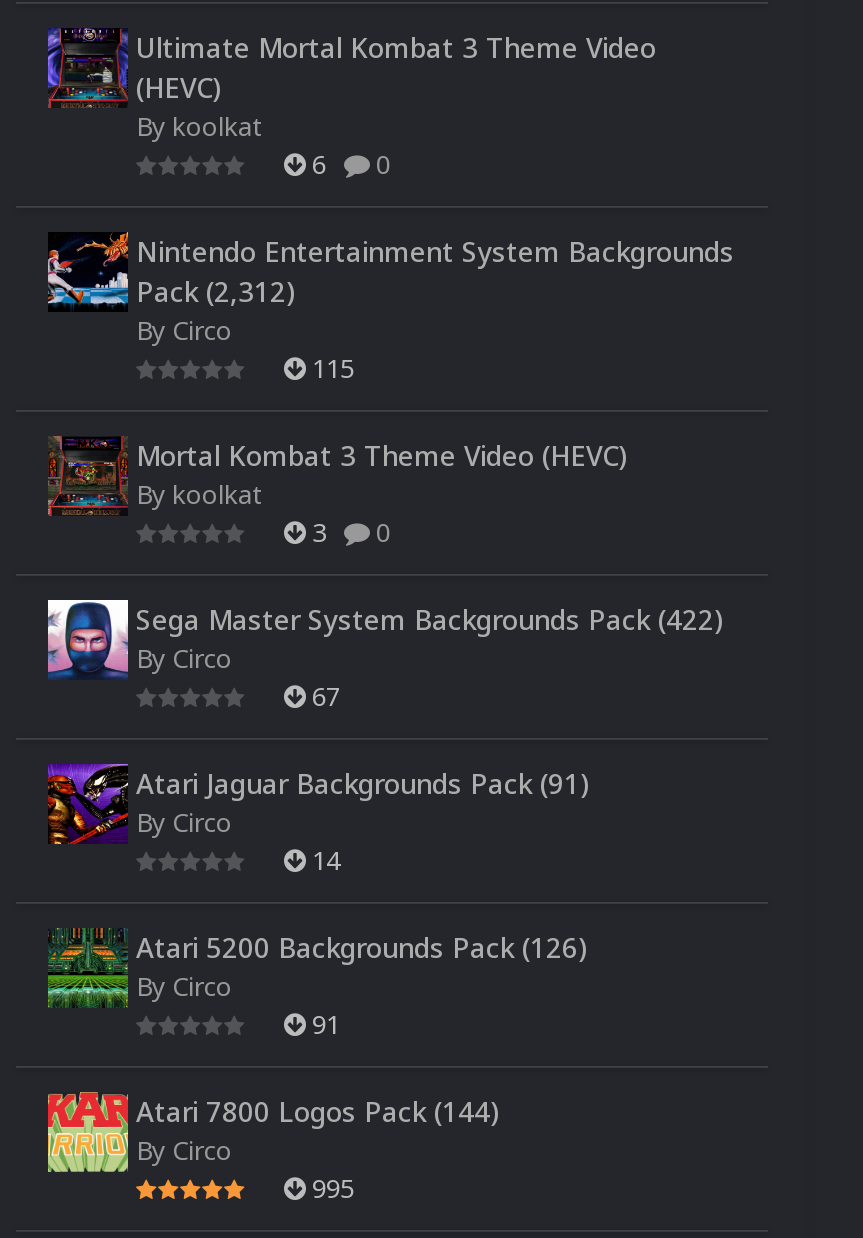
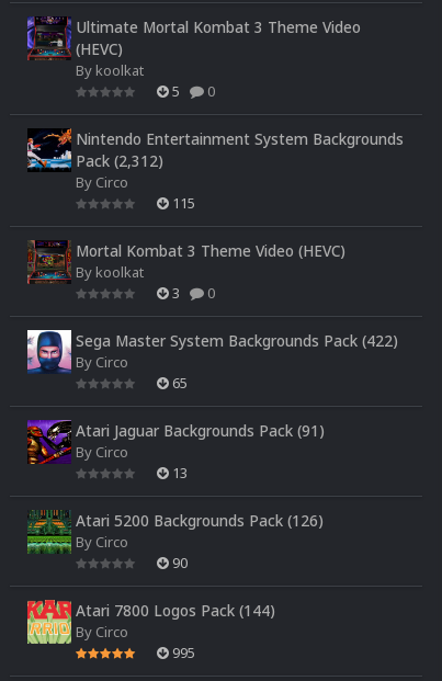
- 6 0
+ 5 0

- 67
+ 65

- 14
+ 13

- 91
+ 90
